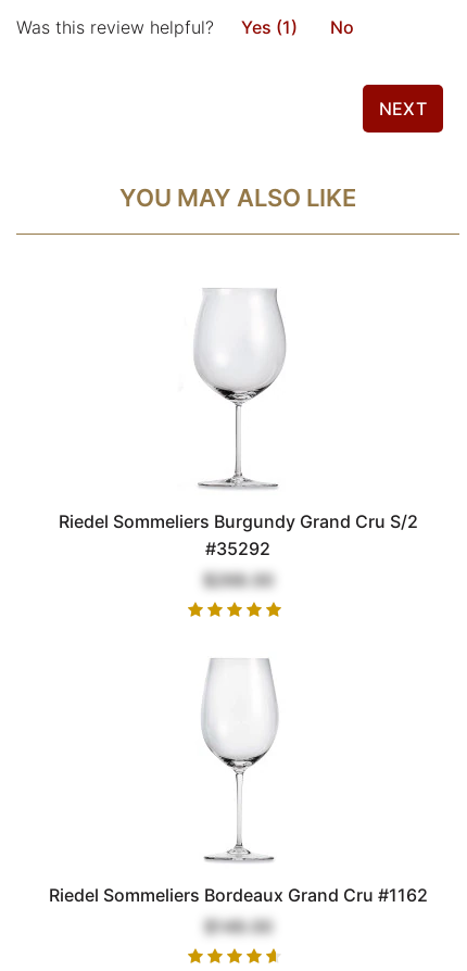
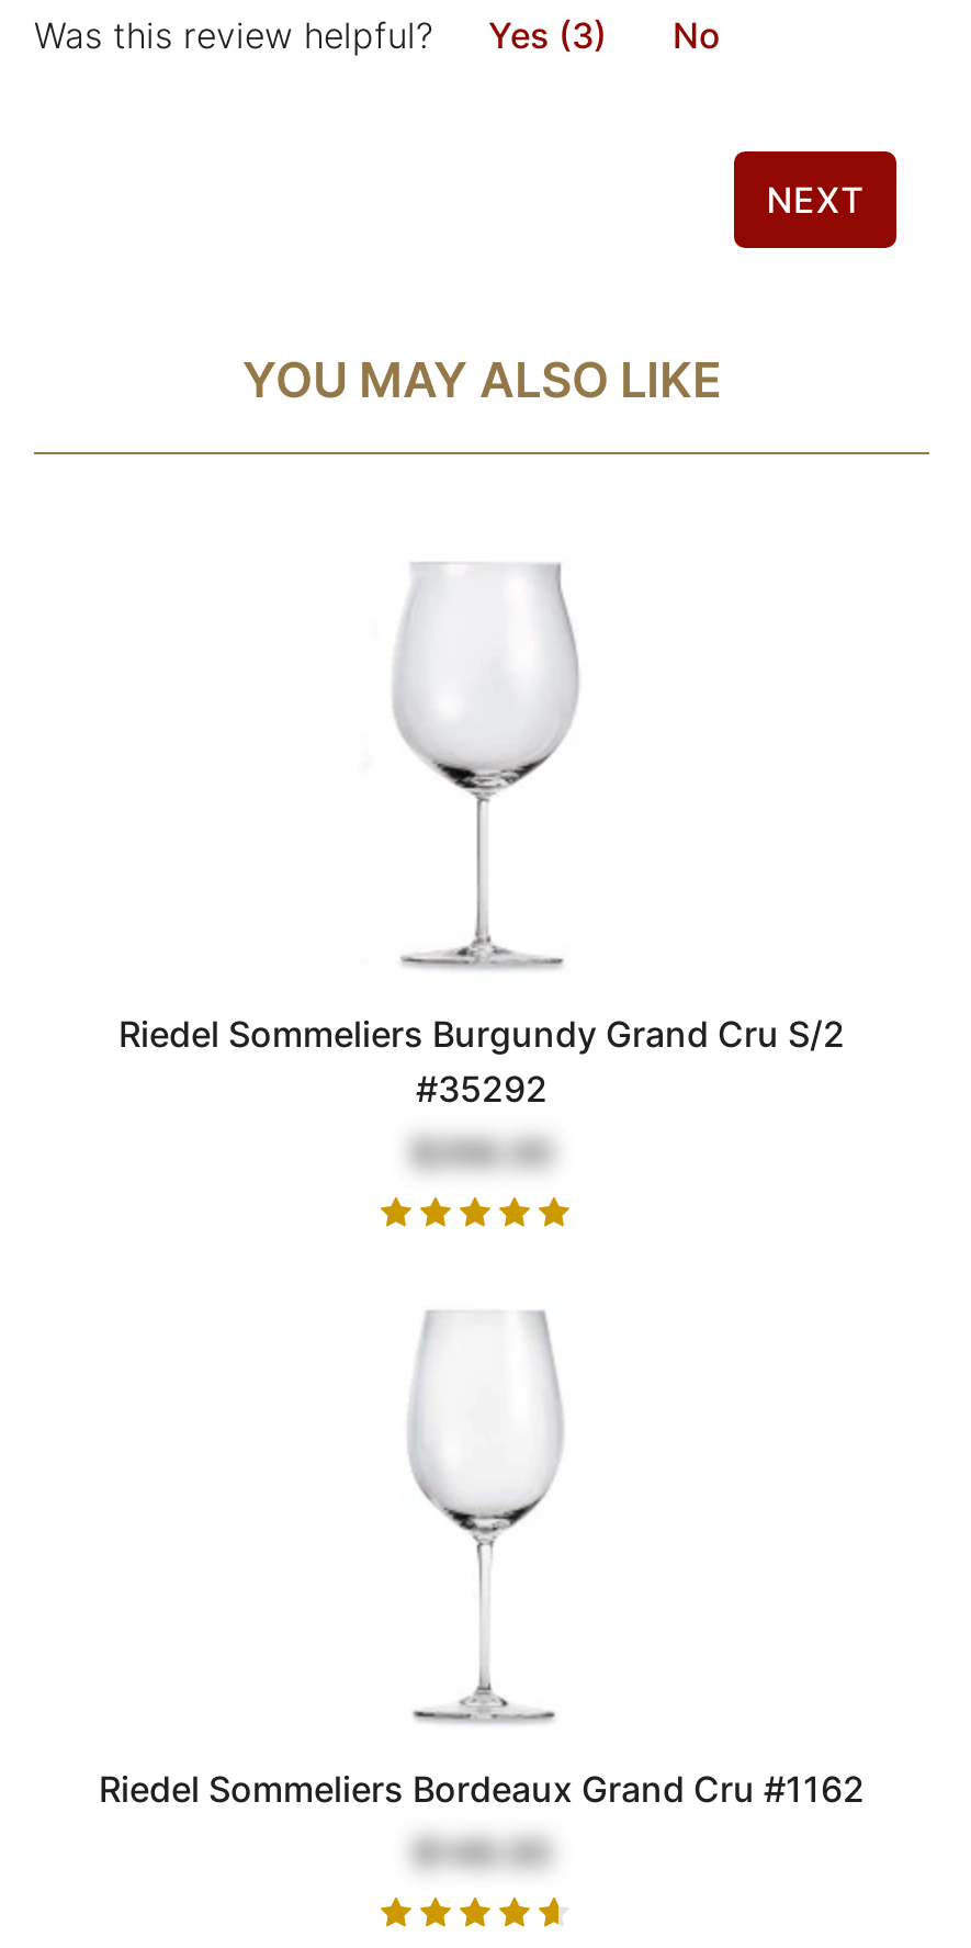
- Was this review helpful? Yes (1) No
+ Was this review helpful? Yes (3) No
